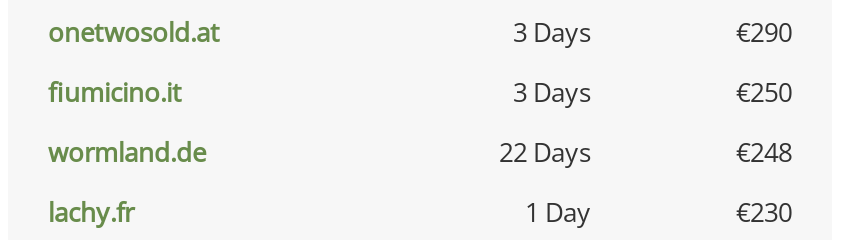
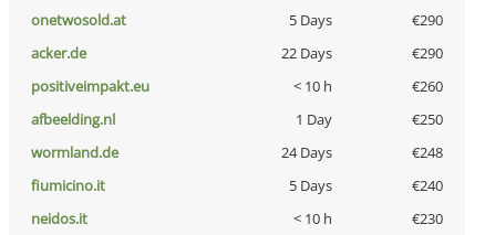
- 3 Days
+ 5 Days

- fiumicino.it
- 3 Days
+ acker.de
+ 22 Days
+ €290
+ positiveimpakt.eu
+ < 10 h
+ €260
+ afbeelding.nl
+ 1 Day

- 22 Days
+ 24 Days

- lachy.fr
- 1 Day
+ fiumicino.it
+ 5 Days
+ €240
+ neidos.it
+ < 10 h
